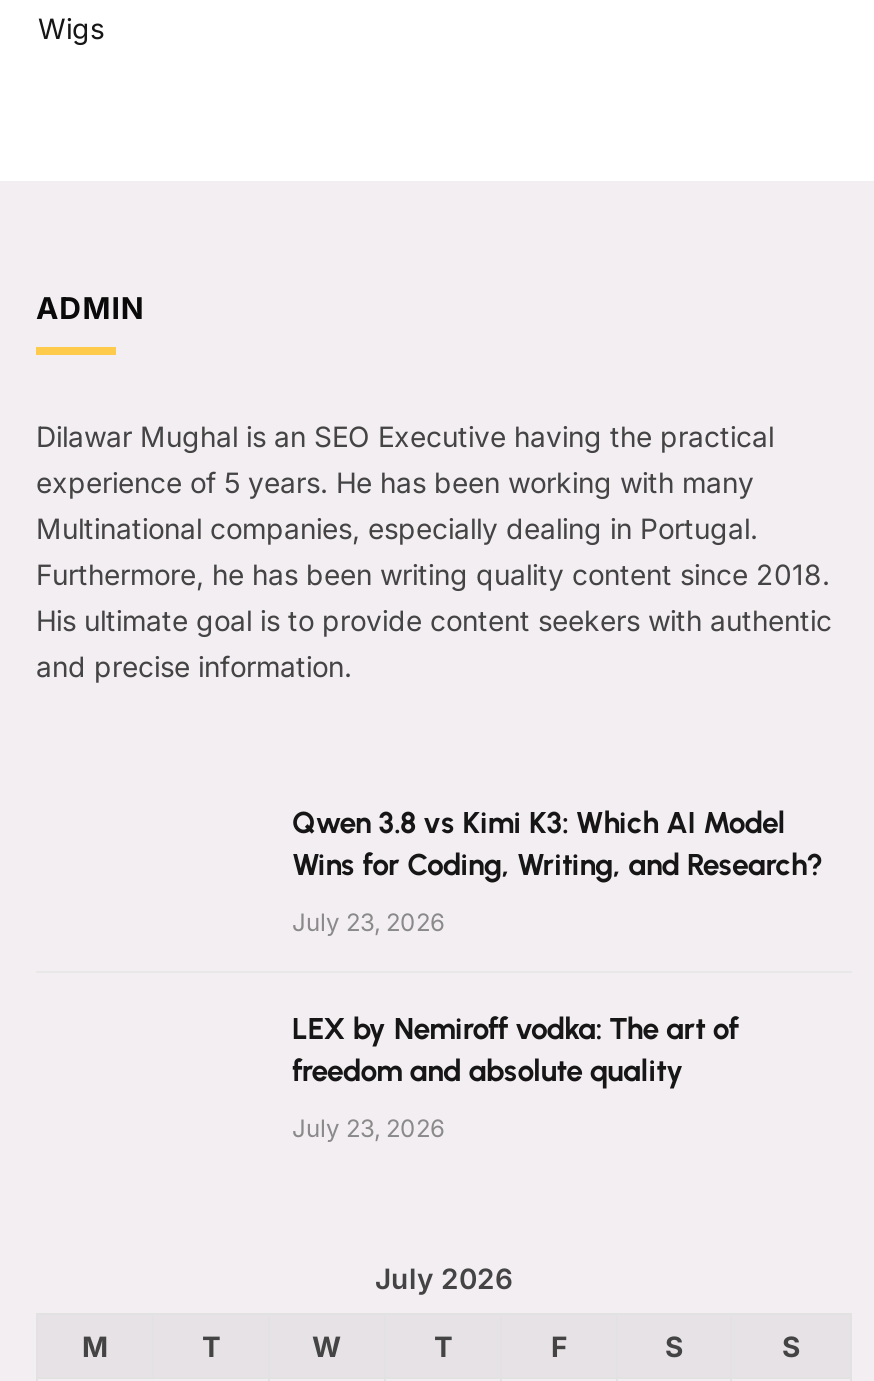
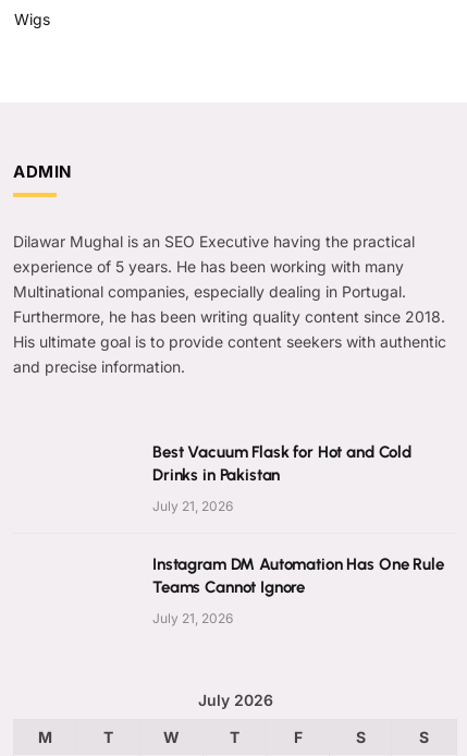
- Qwen 3.8 vs Kimi K3: Which AI Model
- Wins for Coding, Writing, and Research?
+ Best Vacuum Flask for Hot and Cold
+ Drinks in Pakistan

- July 23, 2026
+ July 21, 2026

- LEX by Nemiroff vodka: The art of
- freedom and absolute quality
+ Instagram DM Automation Has One Rule
+ Teams Cannot Ignore

- July 23, 2026
+ July 21, 2026
